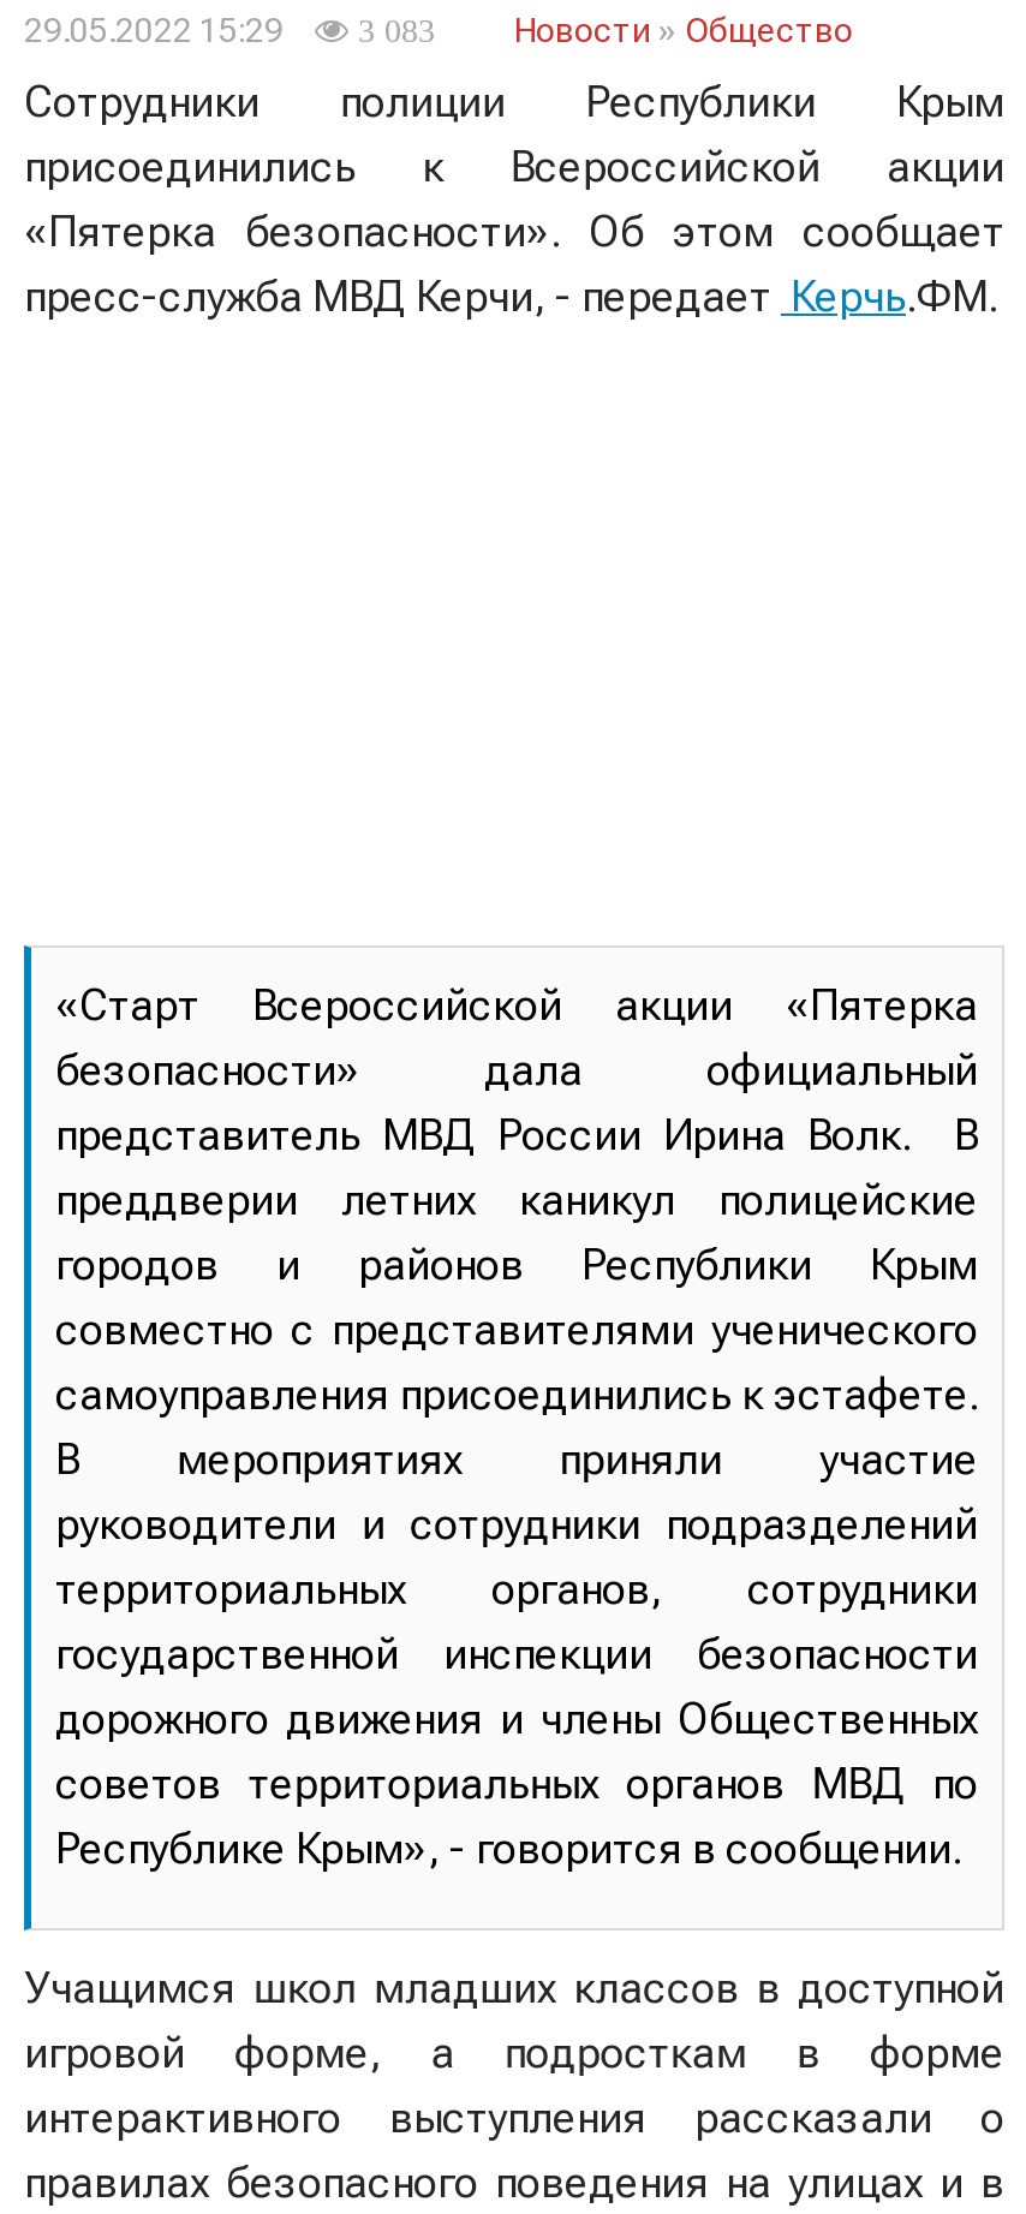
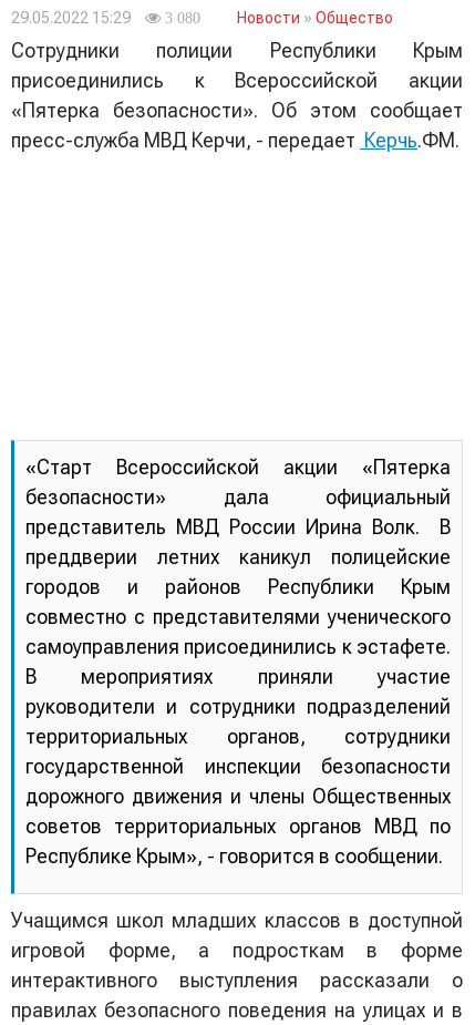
- 29.05.2022 15:29 3 083
+ 29.05.2022 15:29 3 080
